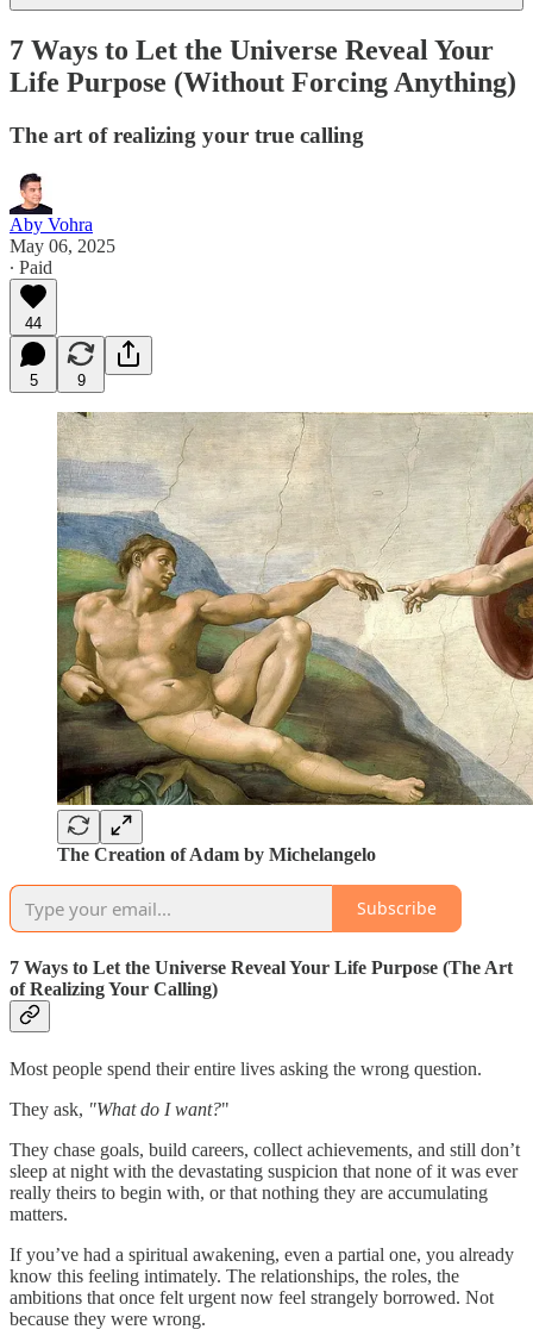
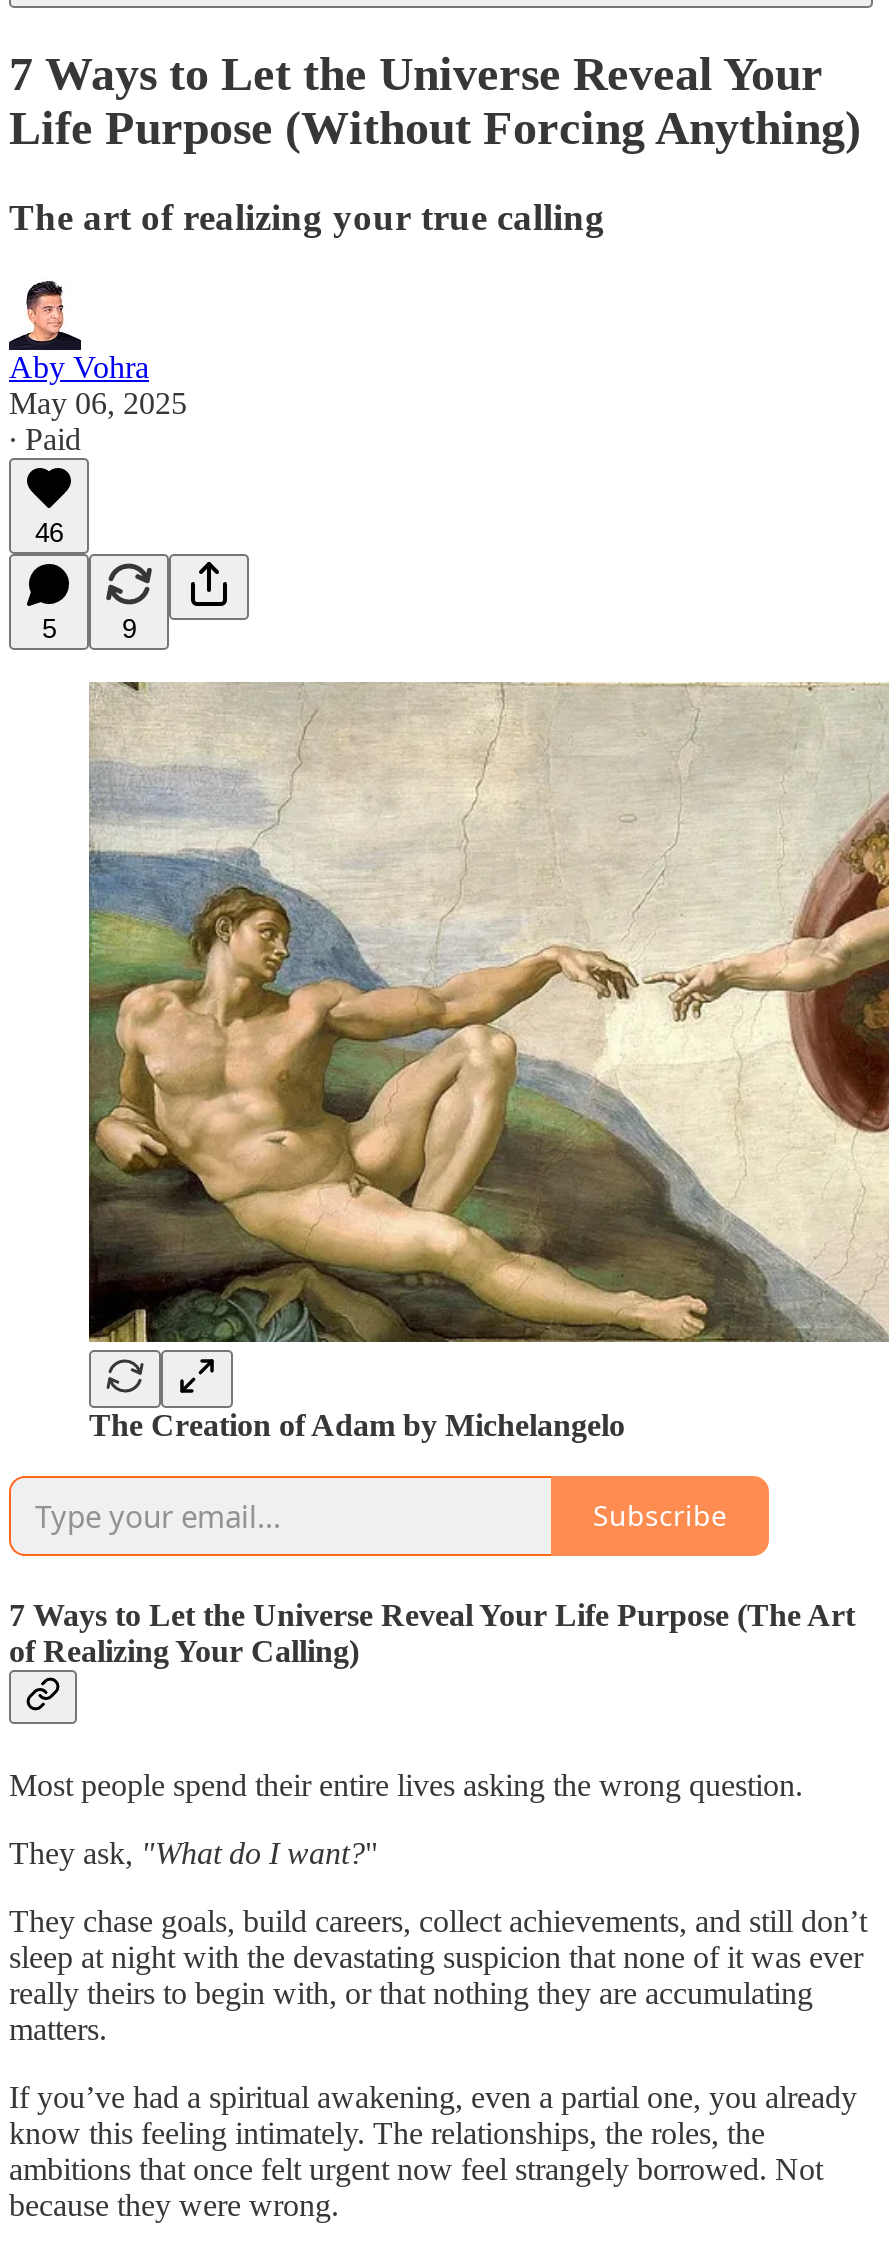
- 44
+ 46
